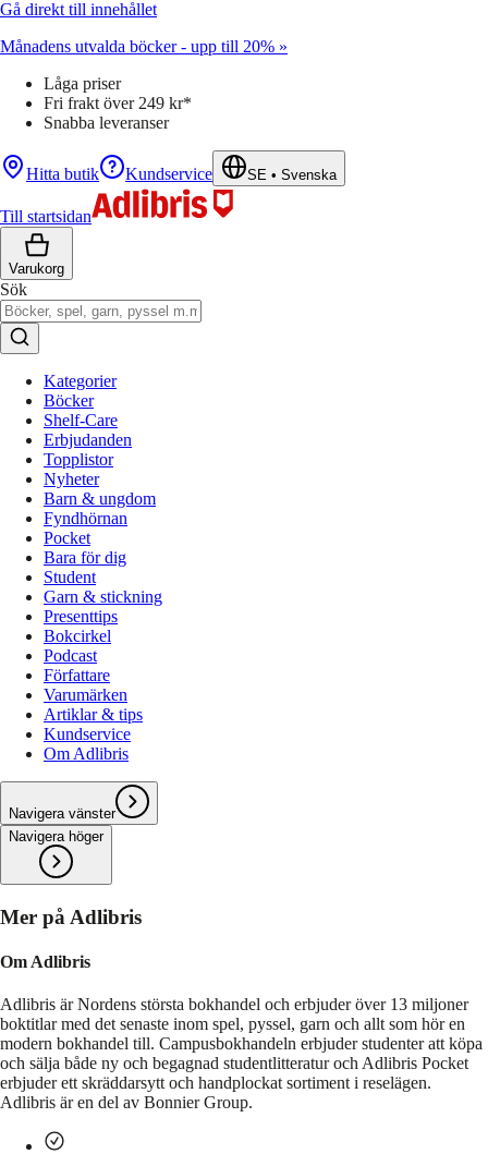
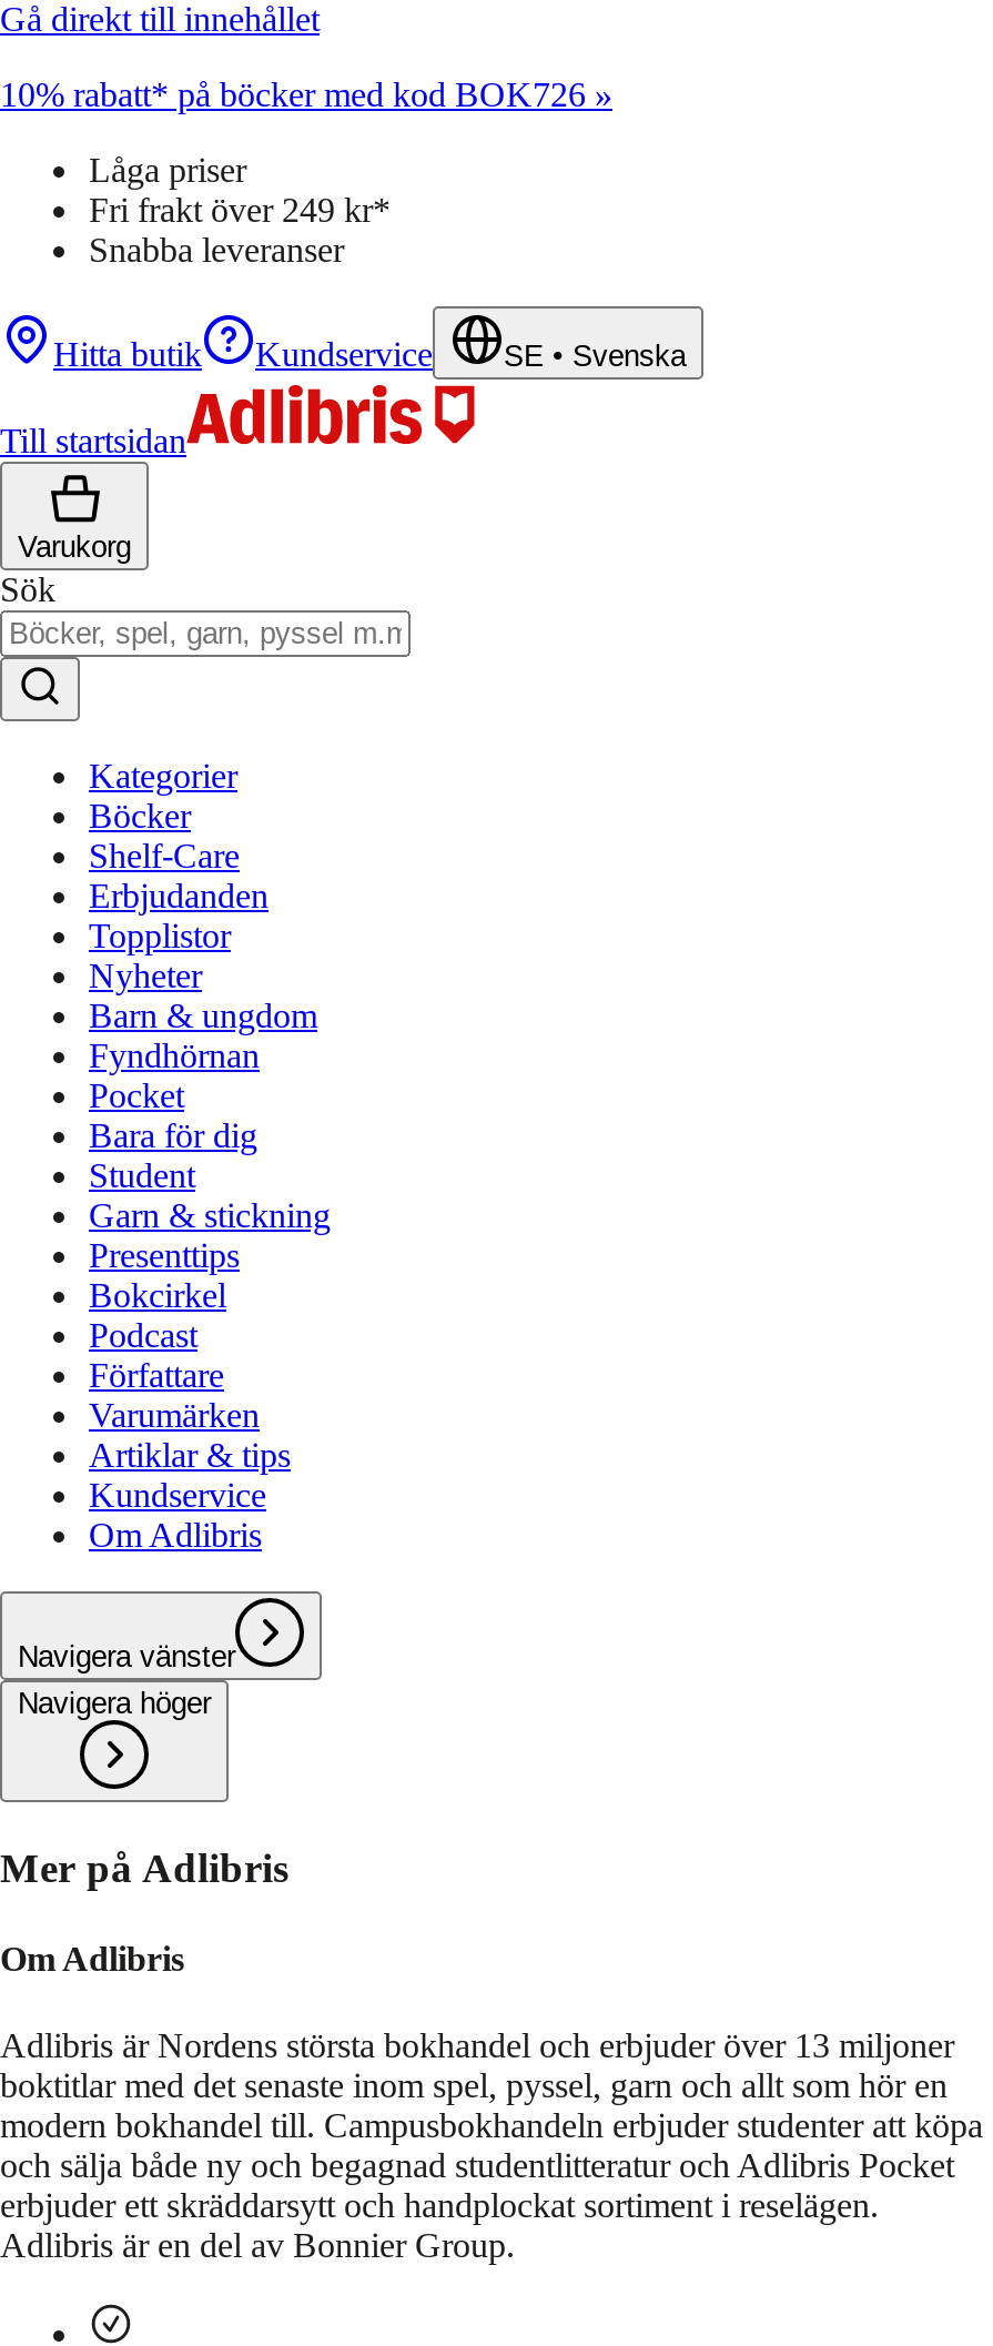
- Månadens utvalda böcker - upp till 20% »
+ 10% rabatt* på böcker med kod BOK726 »
